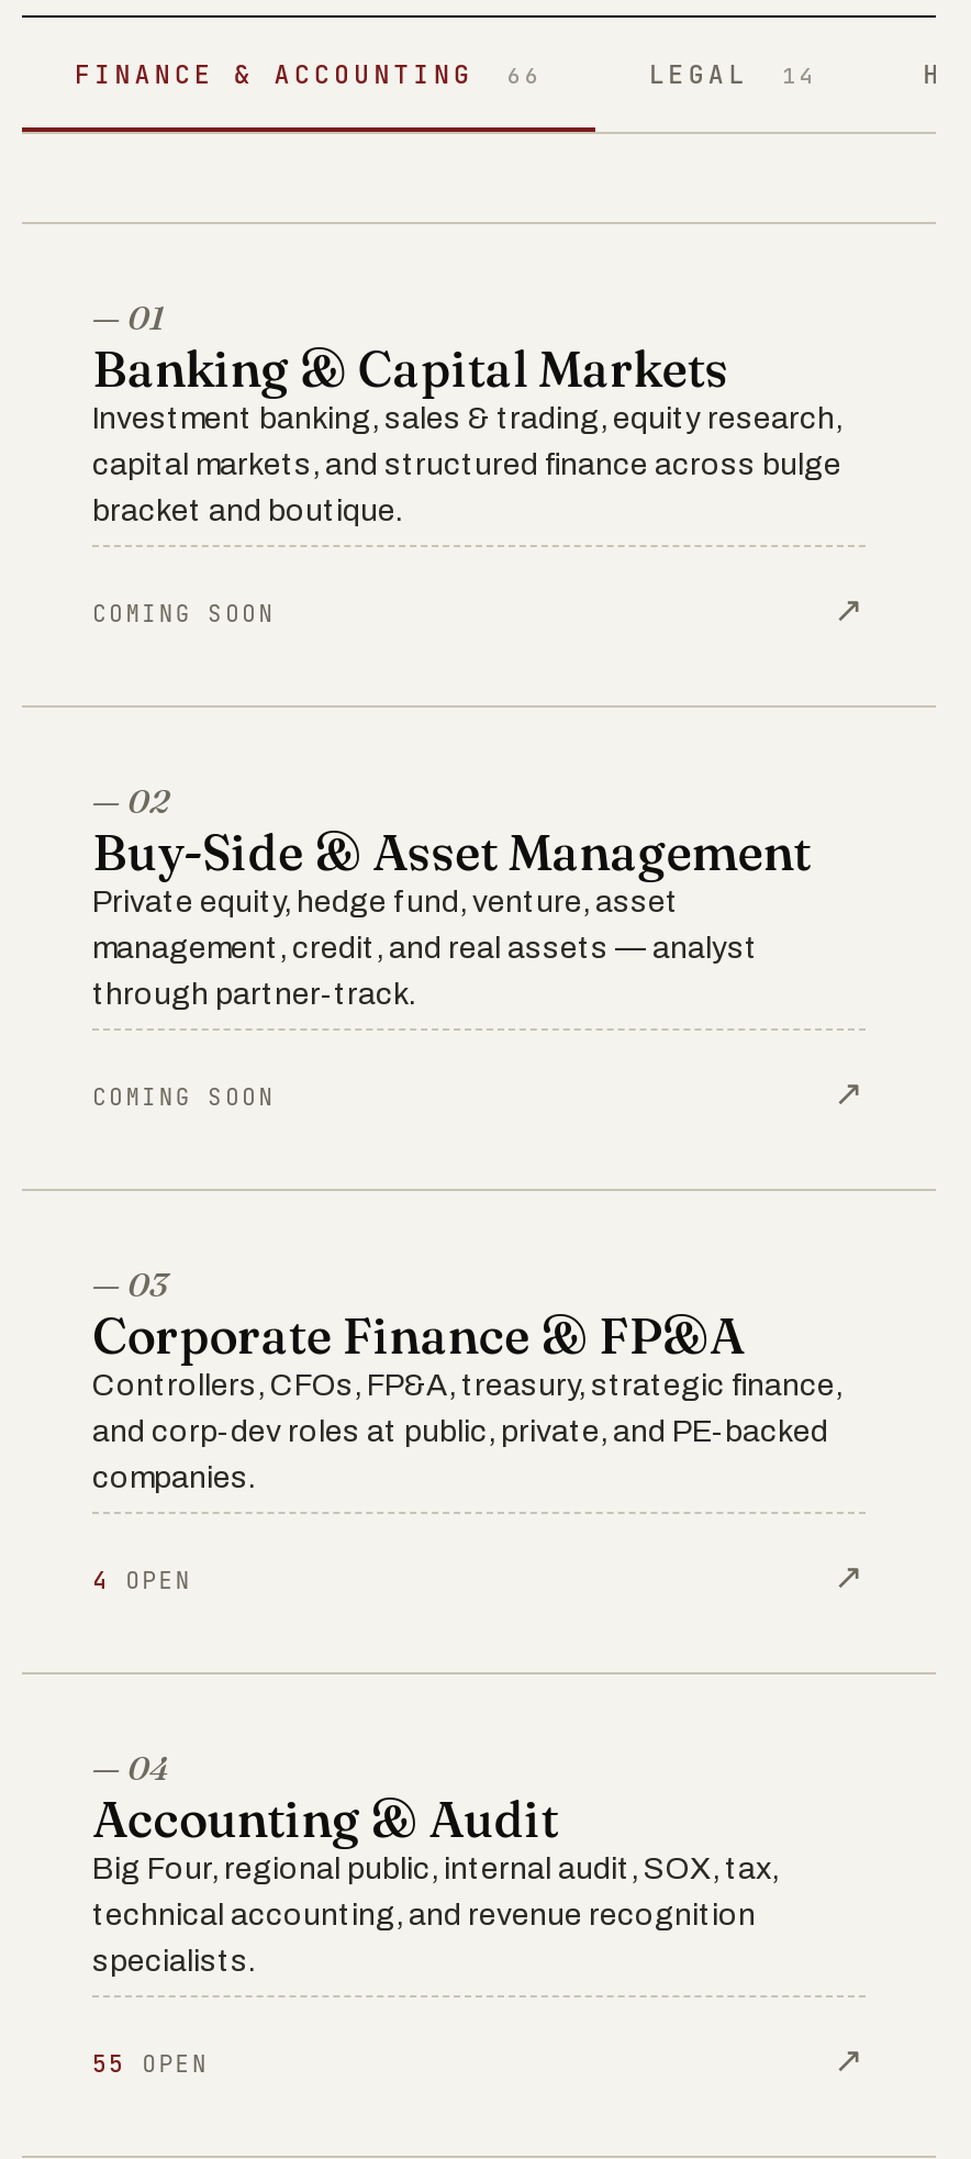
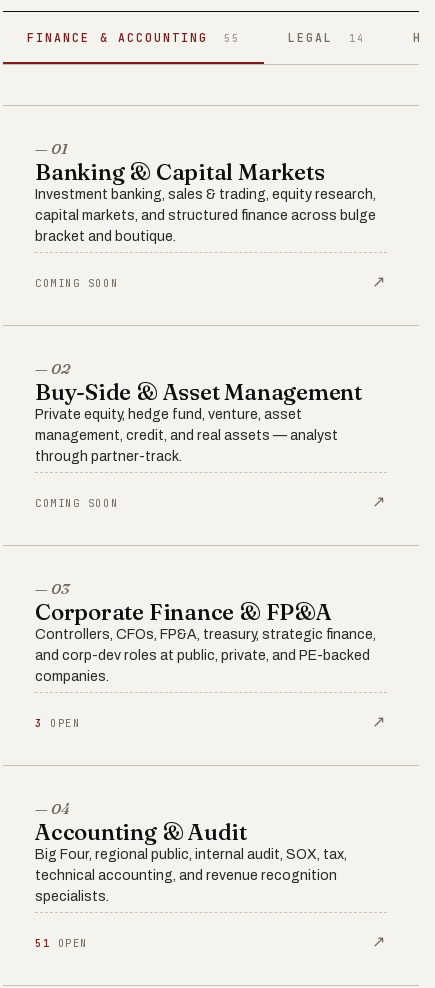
- FINANCE & ACCOUNTING 66
+ FINANCE & ACCOUNTING 55

- 4 OPEN
+ 3 OPEN

- 55 OPEN
+ 51 OPEN
